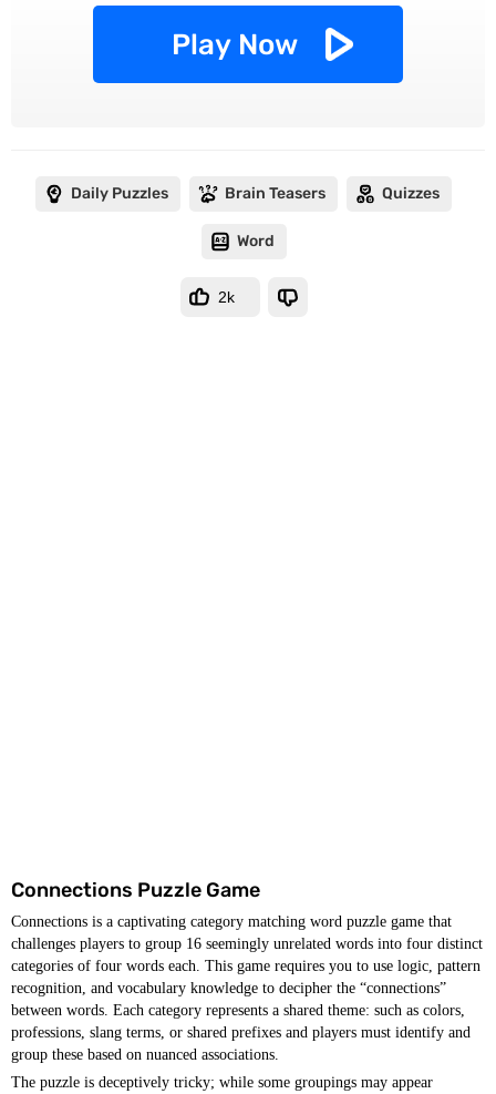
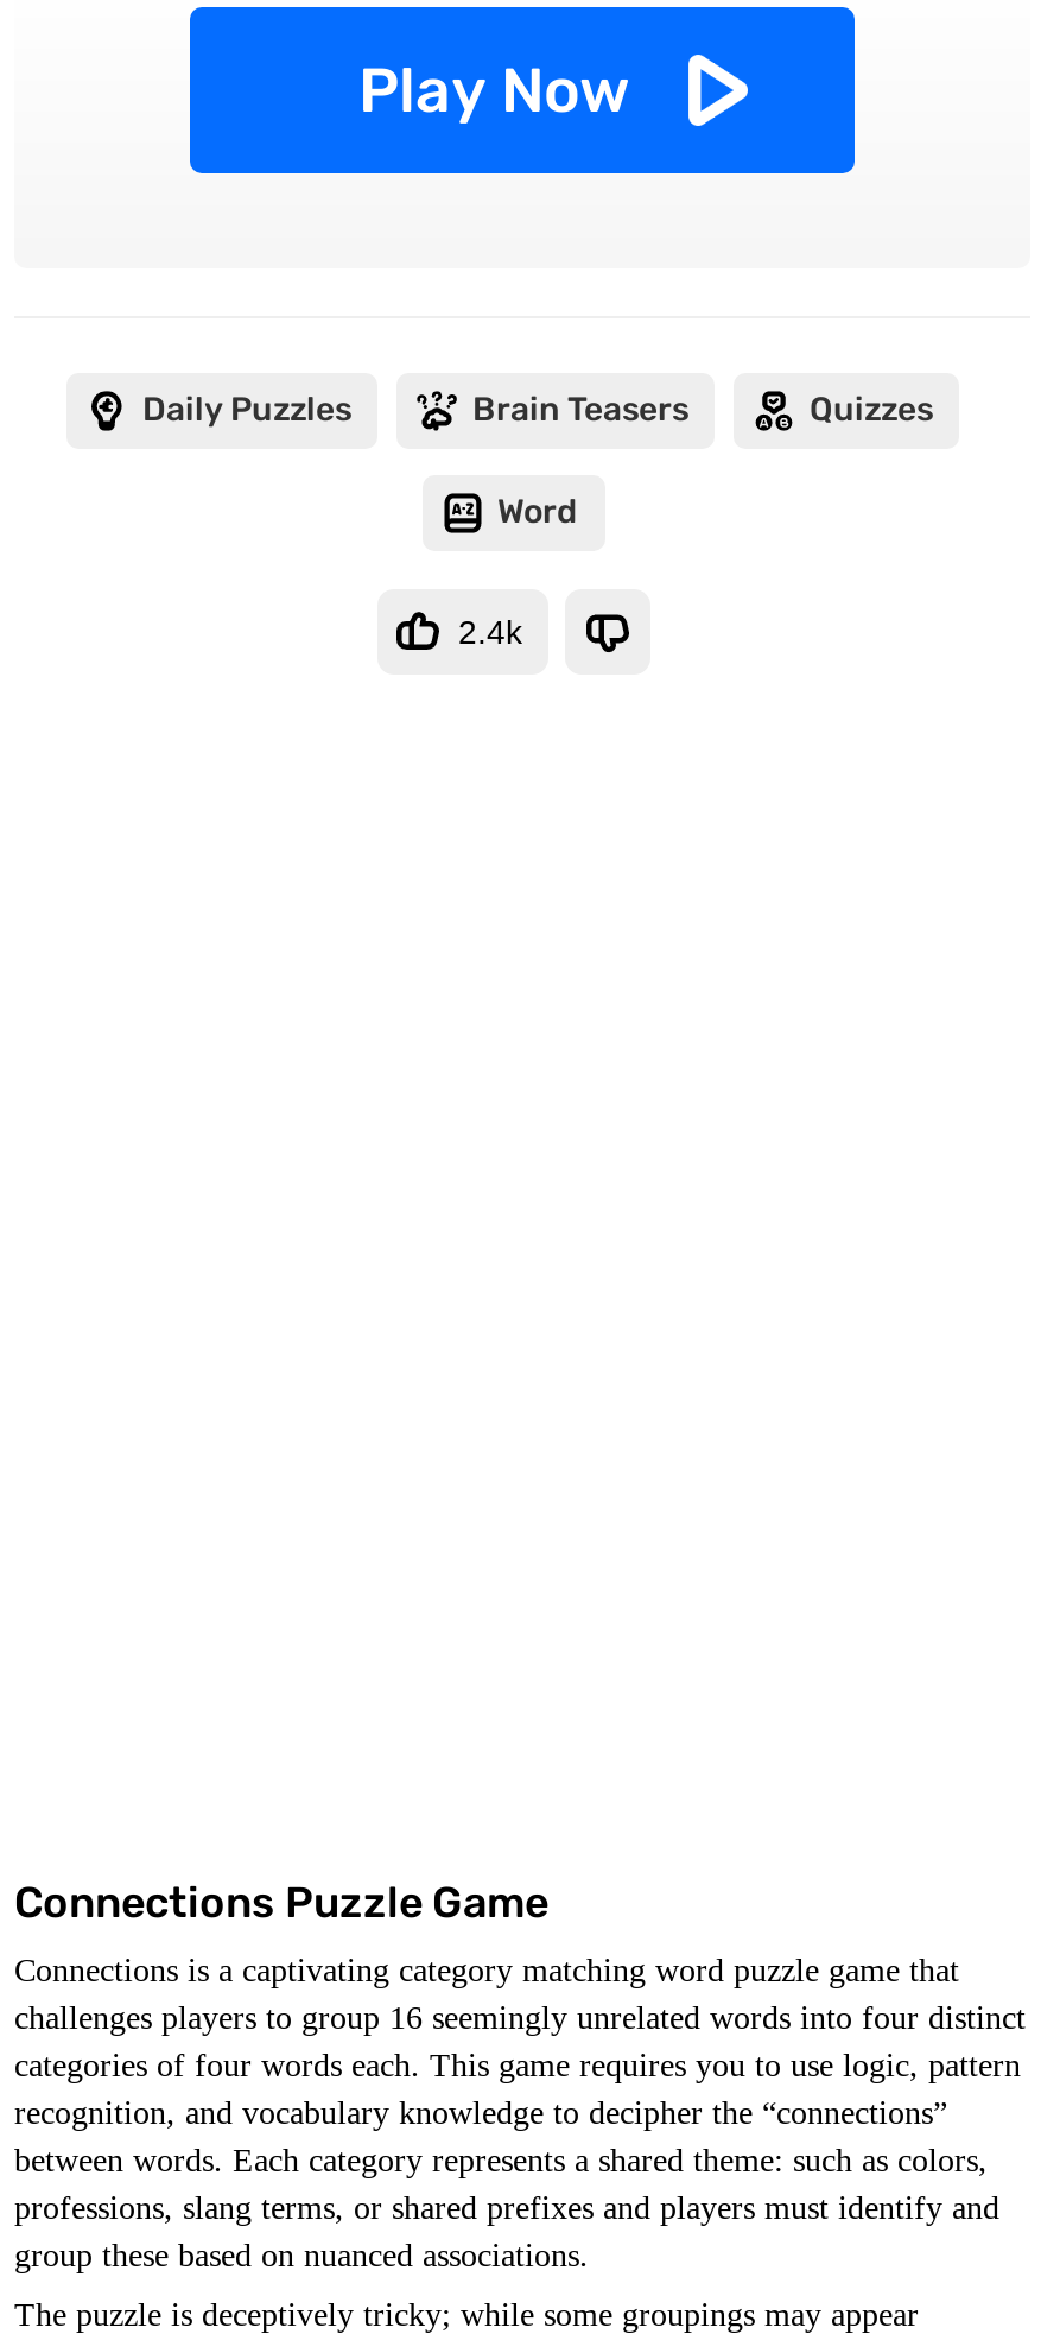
- 2k
+ 2.4k
